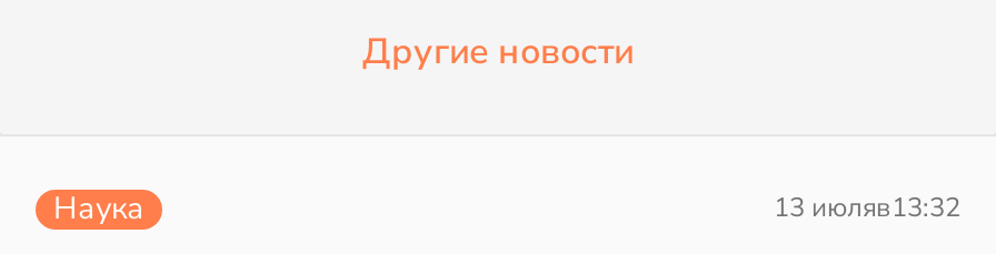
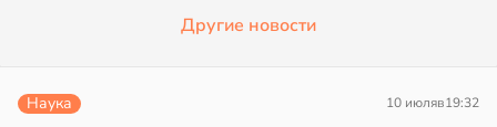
- 13 июляв13:32
+ 10 июляв19:32
